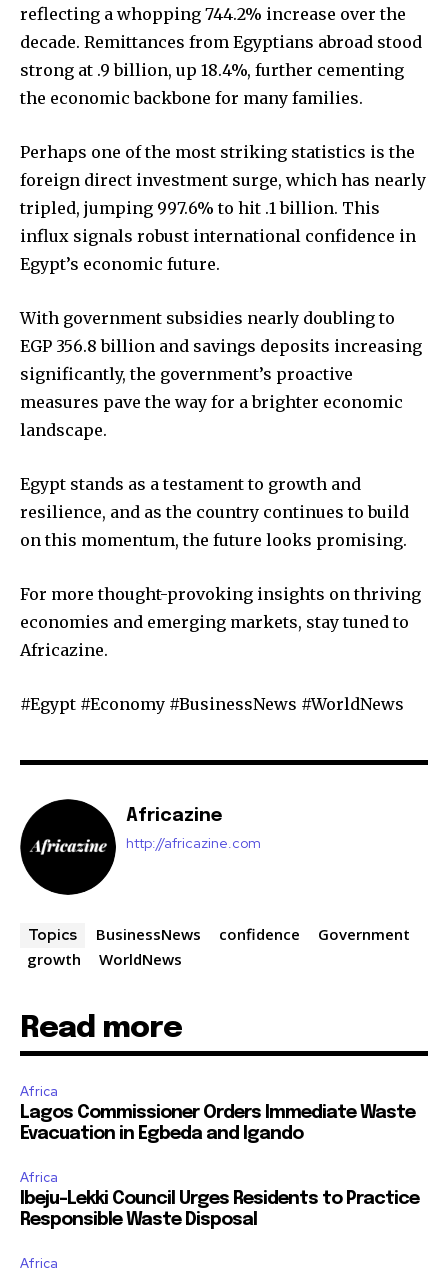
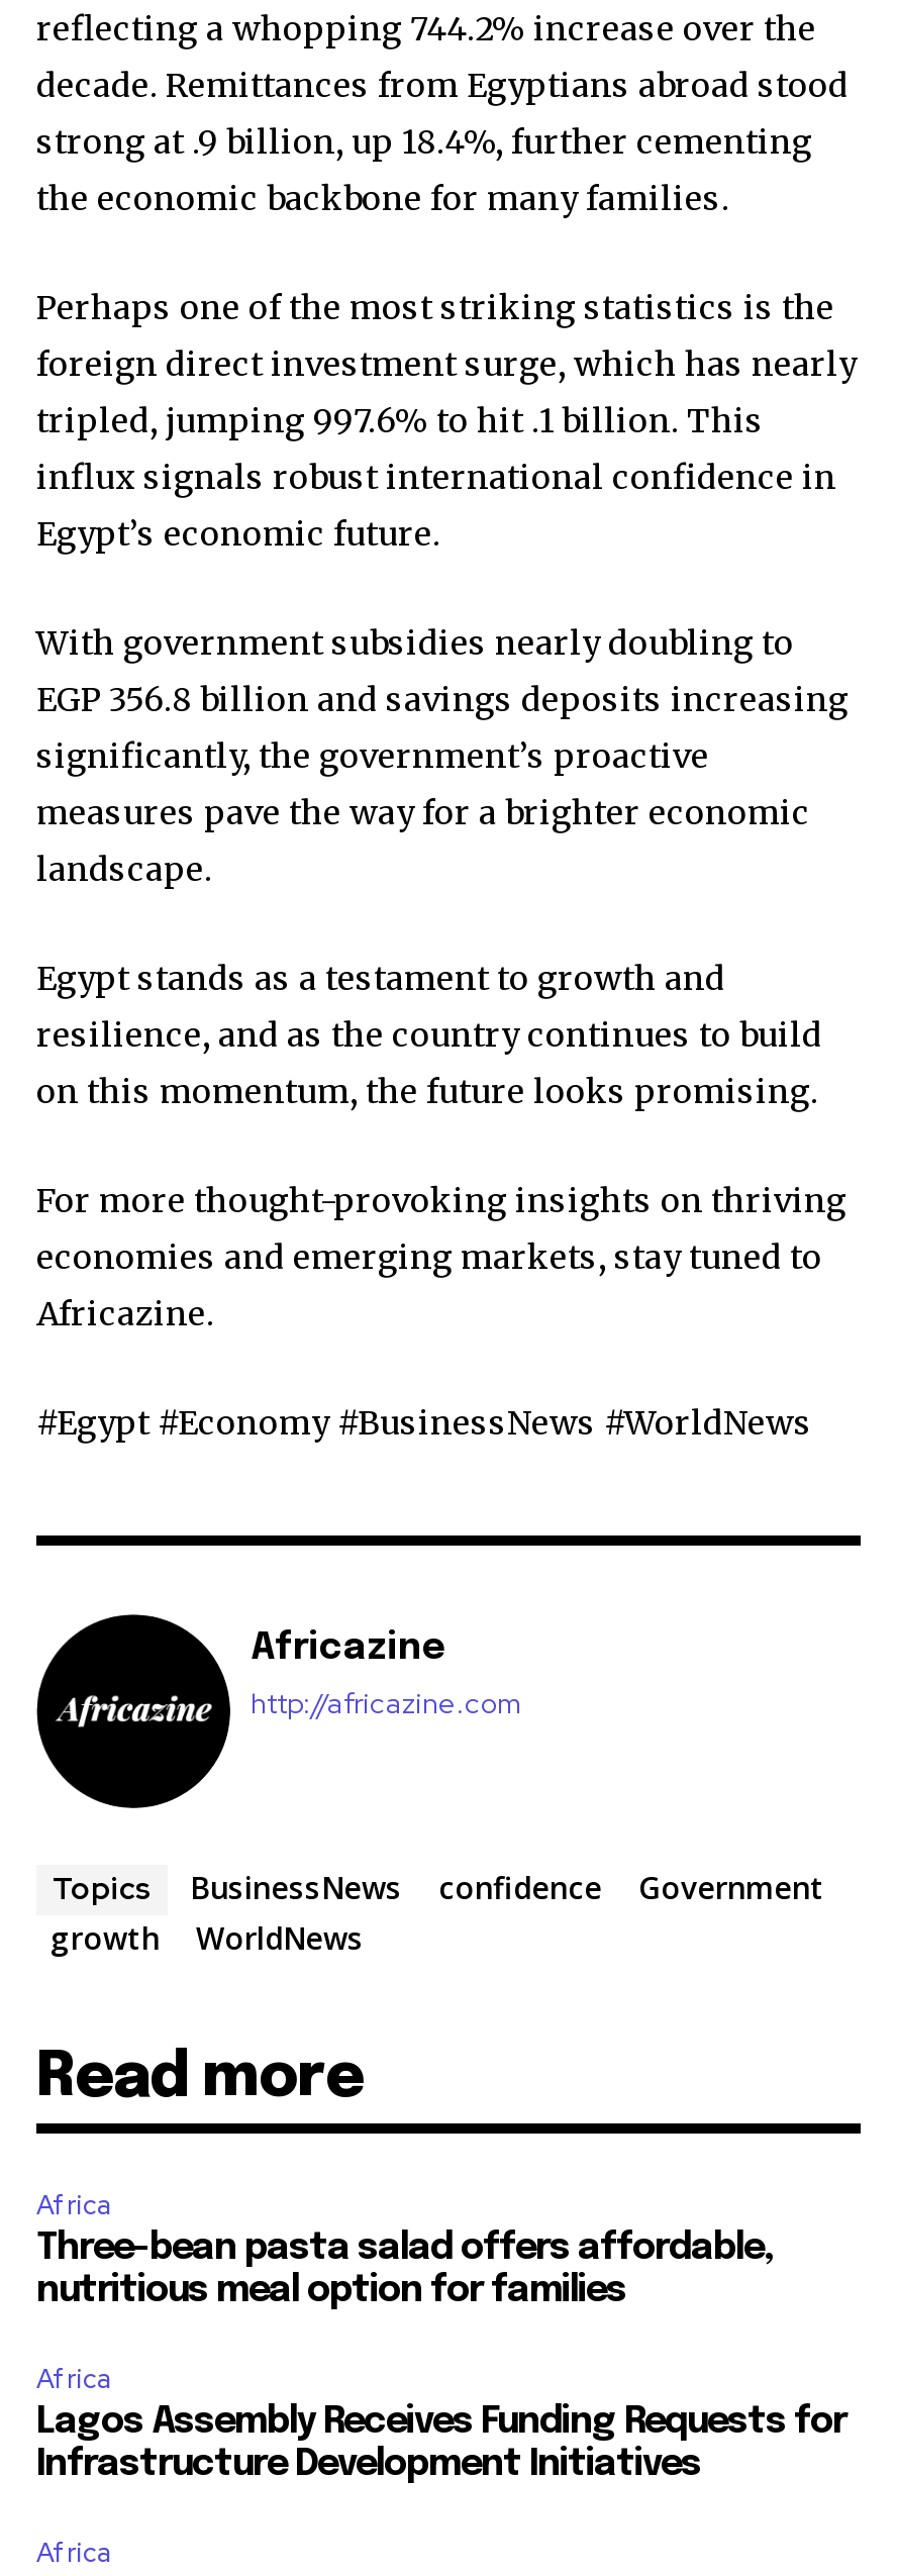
- Lagos Commissioner Orders Immediate Waste
- Evacuation in Egbeda and Igando
+ Three-bean pasta salad offers affordable,
+ nutritious meal option for families

- Ibeju-Lekki Council Urges Residents to Practice
- Responsible Waste Disposal
+ Lagos Assembly Receives Funding Requests for
+ Infrastructure Development Initiatives
